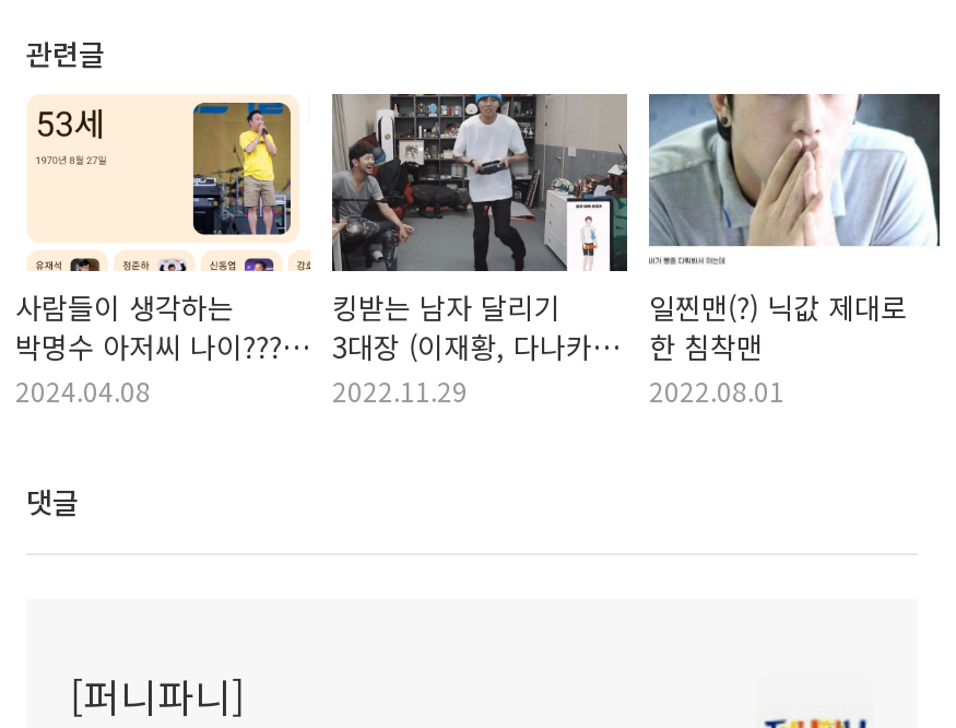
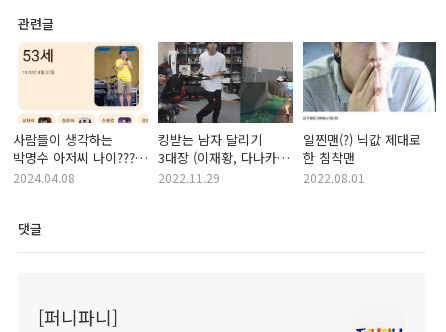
- [image]
+ [image]
